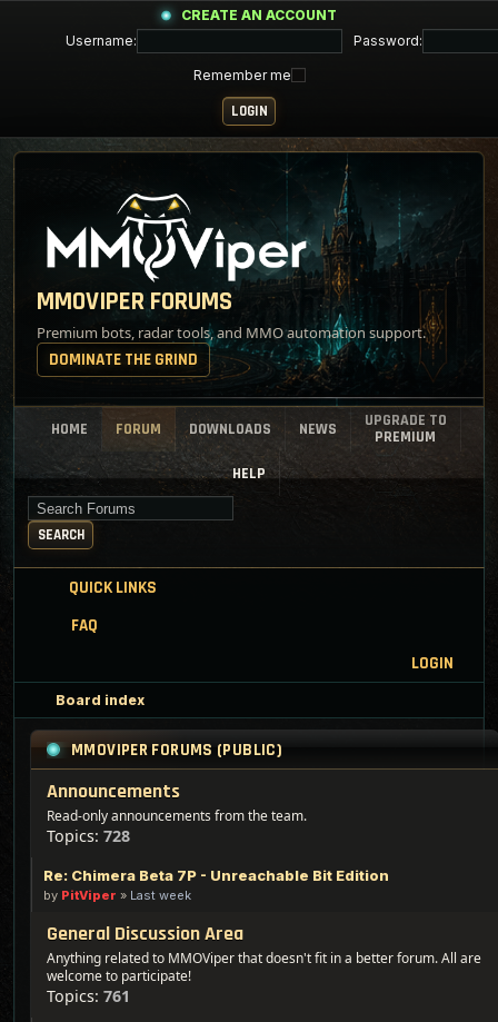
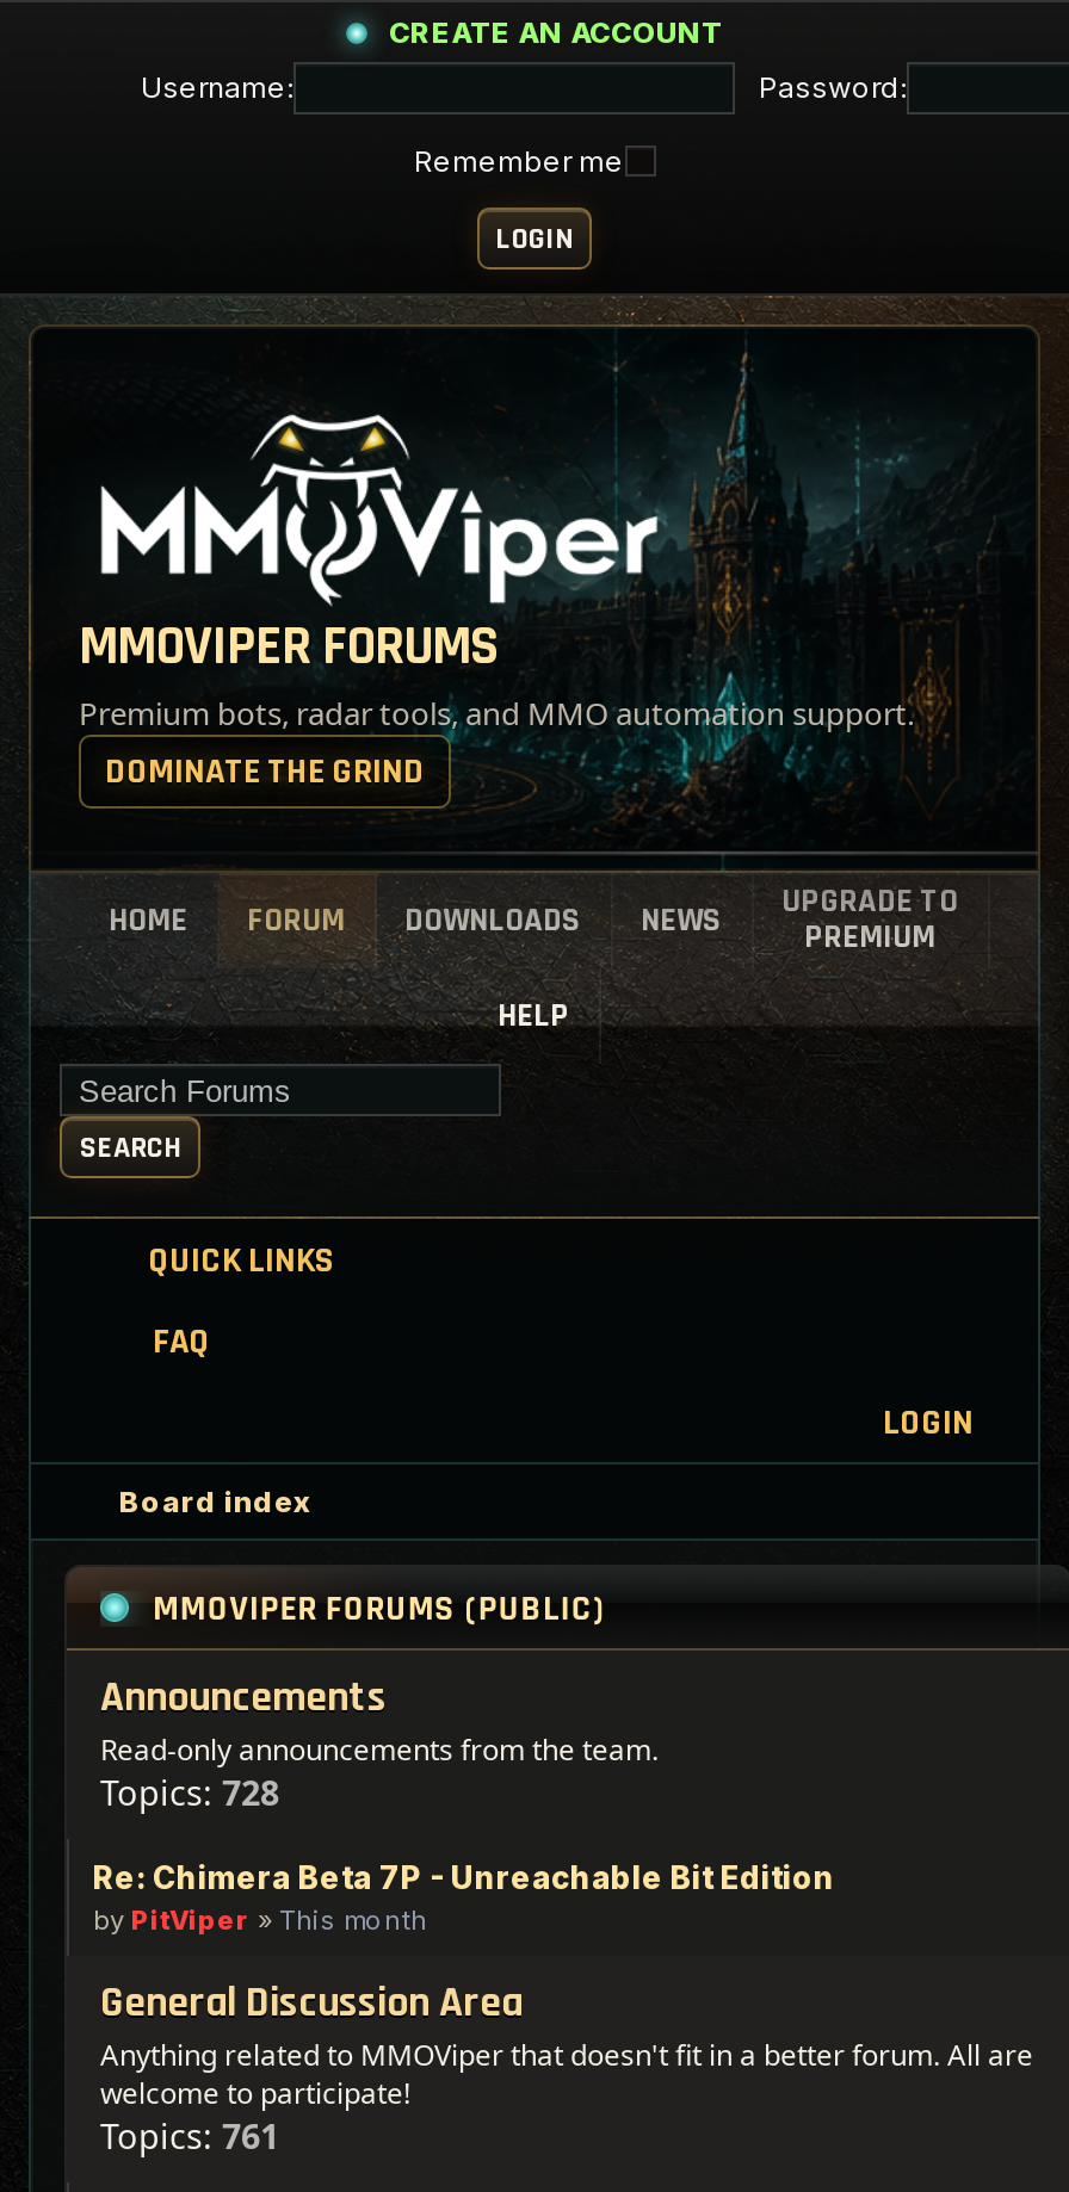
- by PitViper» Last week
+ by PitViper» This month
